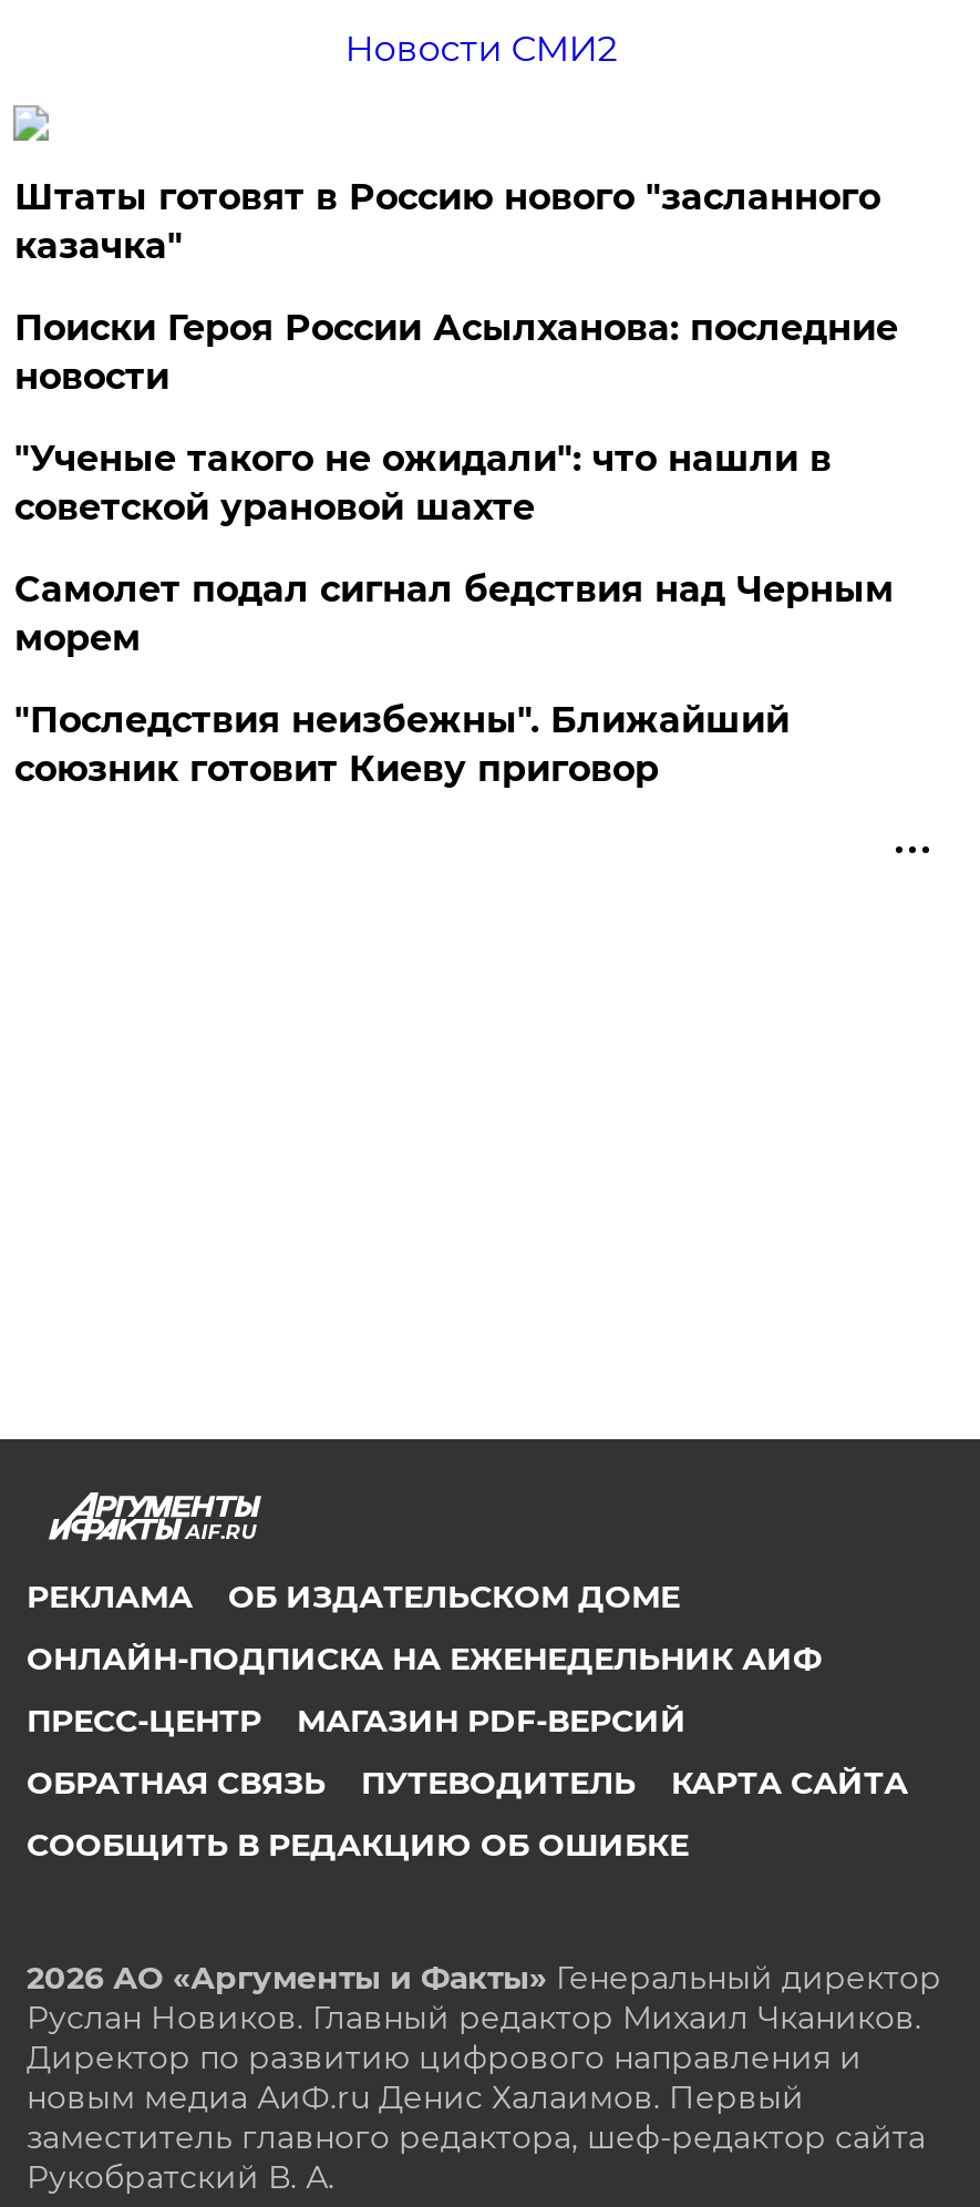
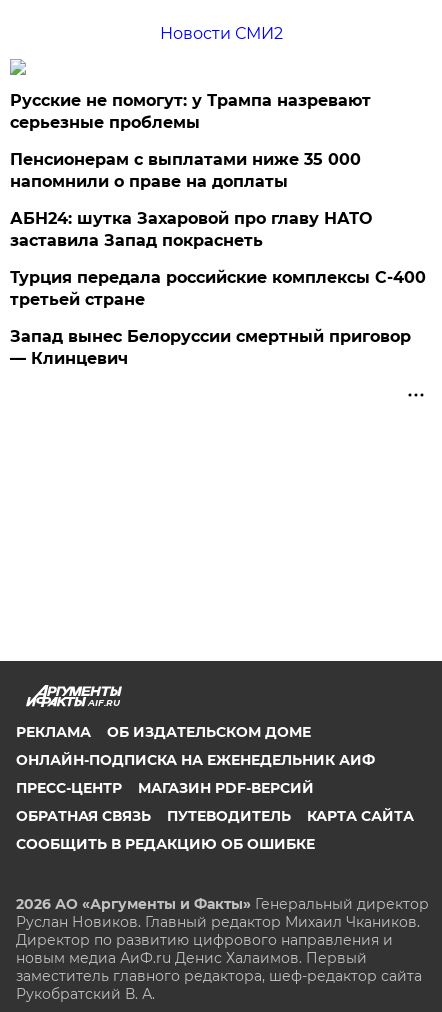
- Штаты готовят в Россию нового "засланного
- казачка"
+ Русские не помогут: у Трампа назревают
+ серьезные проблемы

- Поиски Героя России Асылханова: последние
- новости
+ Пенсионерам с выплатами ниже 35 000
+ напомнили о праве на доплаты

- "Ученые такого не ожидали": что нашли в
- советской урановой шахте
+ АБН24: шутка Захаровой про главу НАТО
+ заставила Запад покраснеть

- Самолет подал сигнал бедствия над Черным
- морем
+ Турция передала российские комплексы С-400
+ третьей стране

- "Последствия неизбежны". Ближайший
- союзник готовит Киеву приговор
+ Запад вынес Белоруссии смертный приговор
+ — Клинцевич
